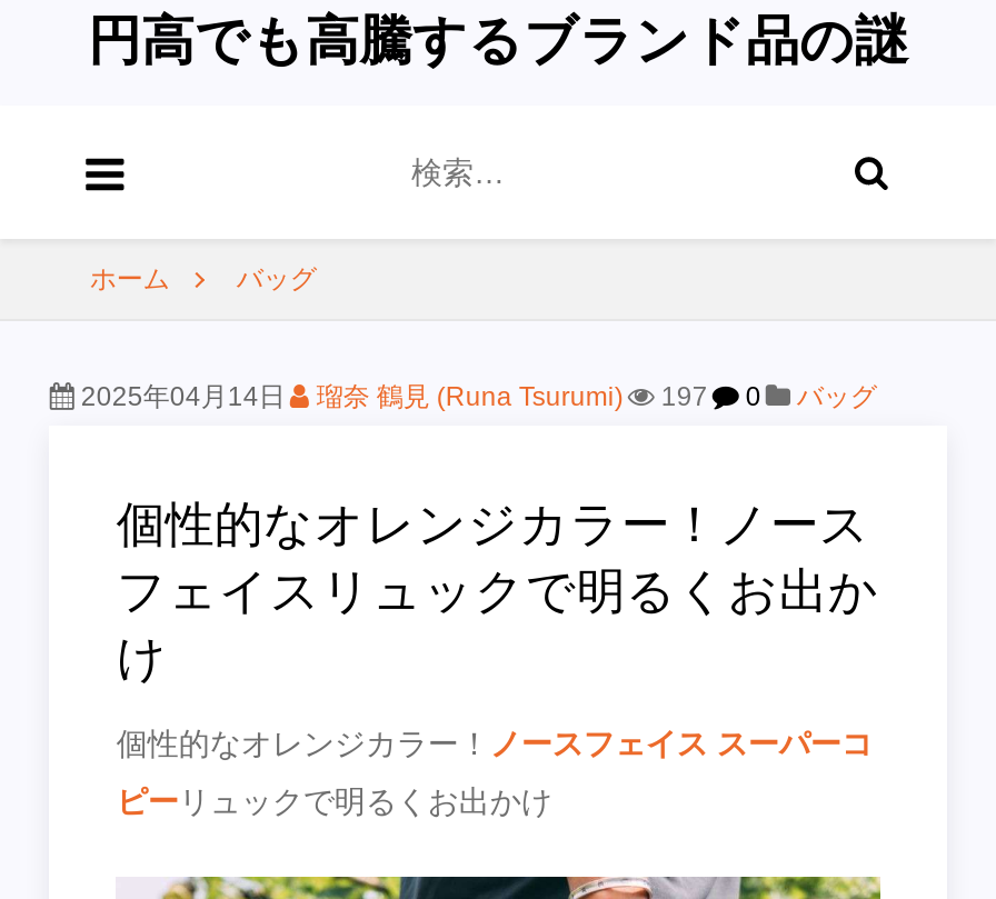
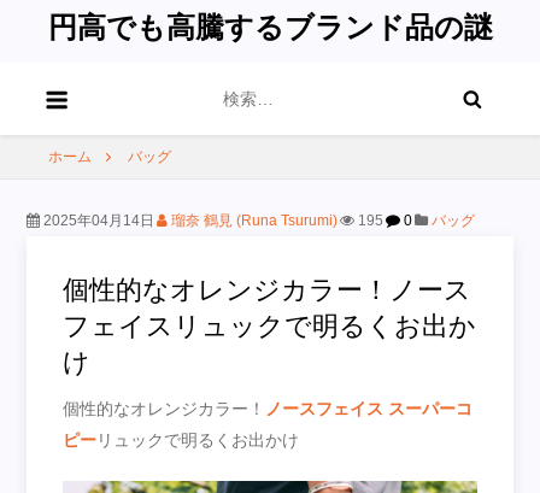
- 2025年04月14日 瑠奈 鶴見 (Runa Tsurumi) 197 0 バッグ
+ 2025年04月14日 瑠奈 鶴見 (Runa Tsurumi) 195 0 バッグ
